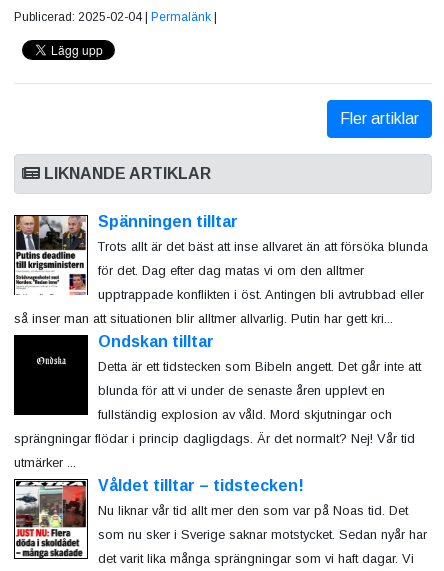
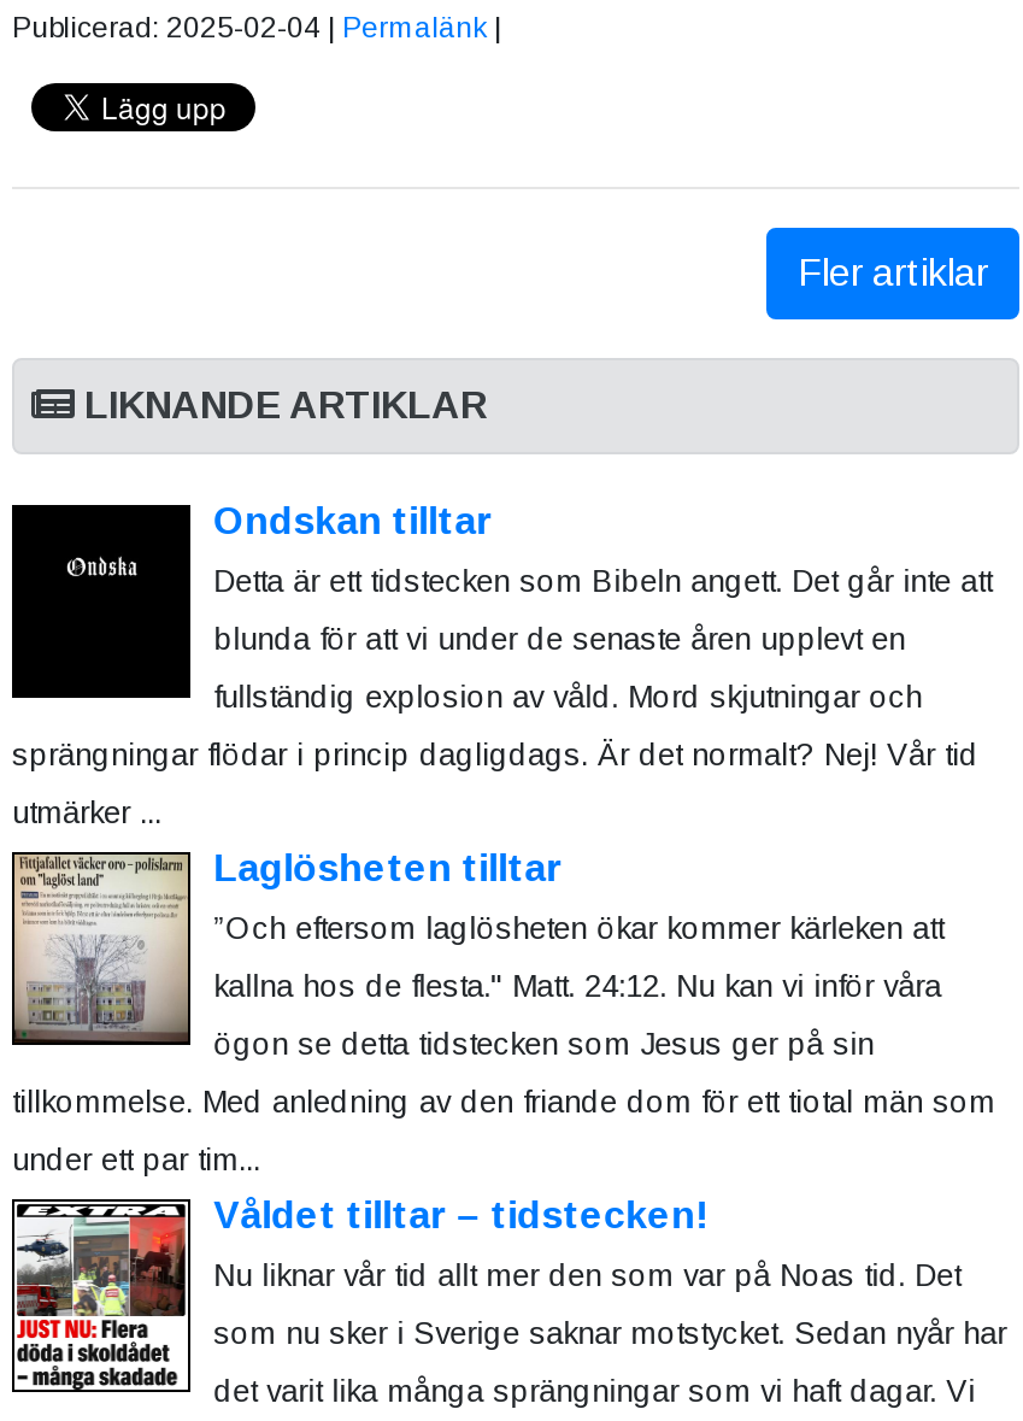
- [image]
- Spänningen tilltar
- Trots allt är det bäst att inse allvaret än att försöka blunda
- för det. Dag efter dag matas vi om den alltmer
- upptrappade konflikten i öst. Antingen bli avtrubbad eller
- så inser man att situationen blir alltmer allvarlig. Putin har gett kri...

moved up: Ondskan tilltar | Detta är ett tidstecken som Bibeln angett. Det går inte att | blunda för att vi under de senaste åren upplevt en | fullständig explosion av våld. Mord skjutningar och | sprängningar flödar i princip dagligdags. Är det normalt? Nej! Vår tid | utmärker ...

+ [image]
+ Laglösheten tilltar
+ ”Och eftersom laglösheten ökar kommer kärleken att
+ kallna hos de flesta." Matt. 24:12. Nu kan vi inför våra
+ ögon se detta tidstecken som Jesus ger på sin
+ tillkommelse. Med anledning av den friande dom för ett tiotal män som
+ under ett par tim...
